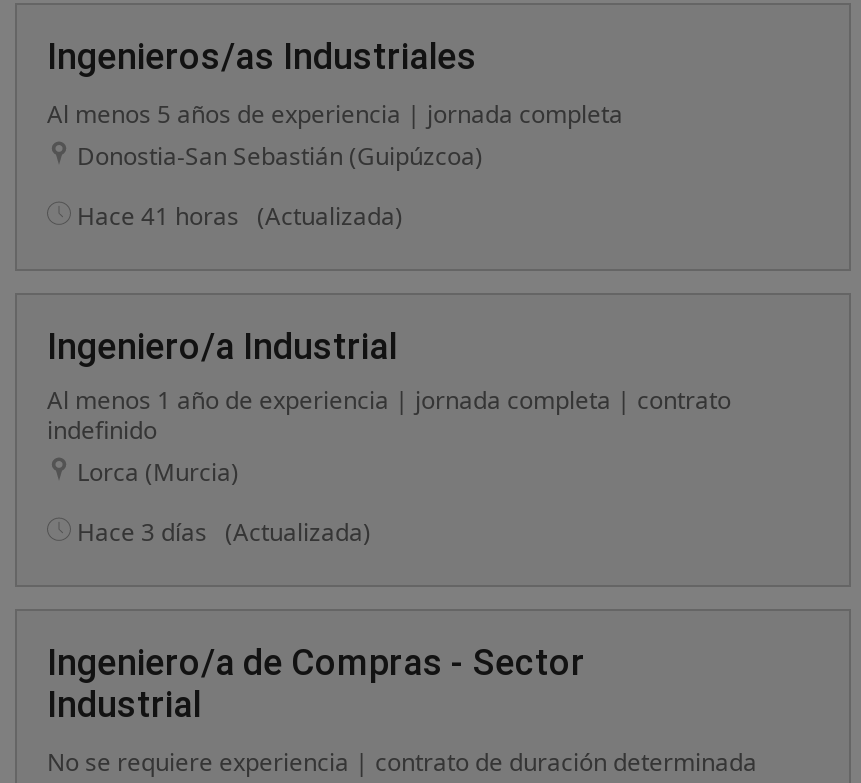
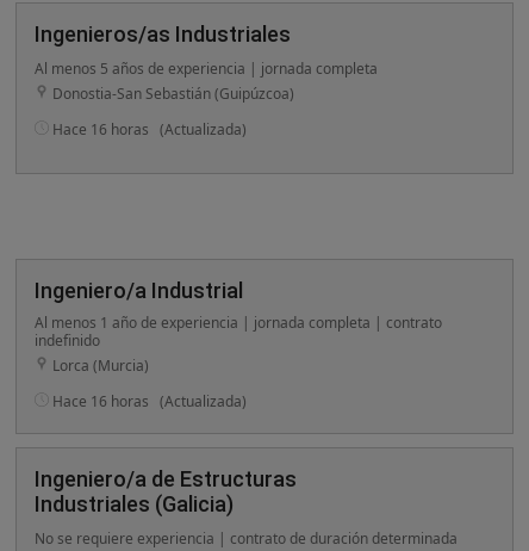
- Hace 41 horas (Actualizada)
+ Hace 16 horas (Actualizada)

- Hace 3 días (Actualizada)
+ Hace 16 horas (Actualizada)

- Ingeniero/a de Compras - Sector
- Industrial
+ Ingeniero/a de Estructuras
+ Industriales (Galicia)
